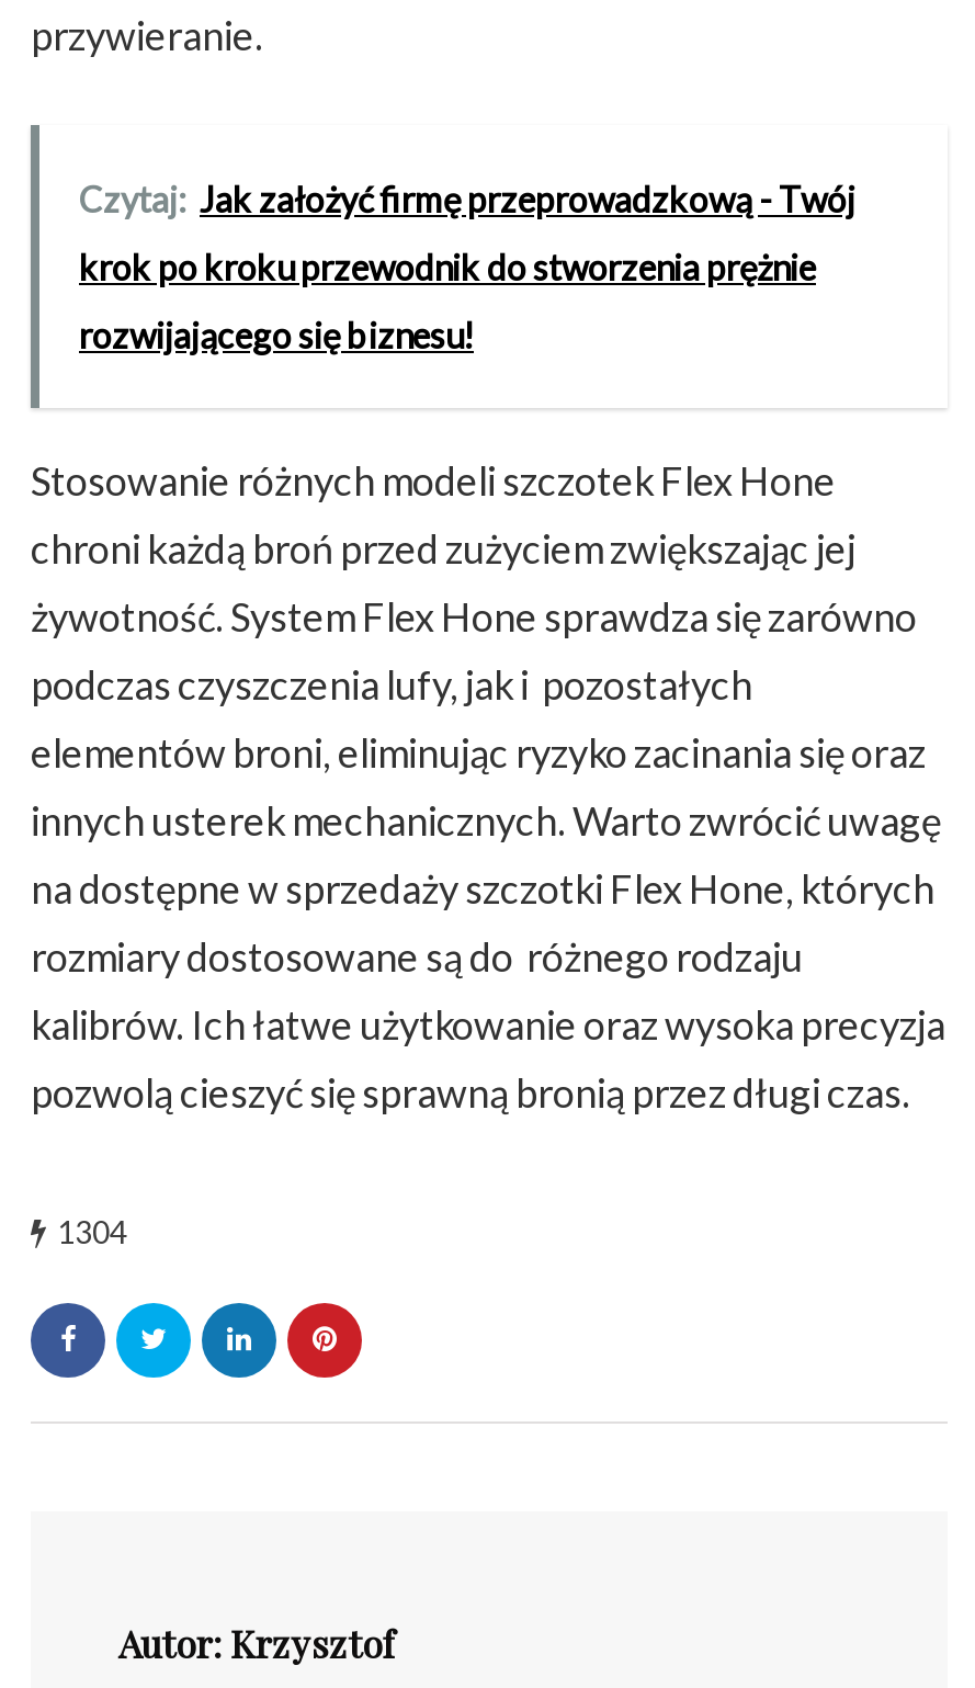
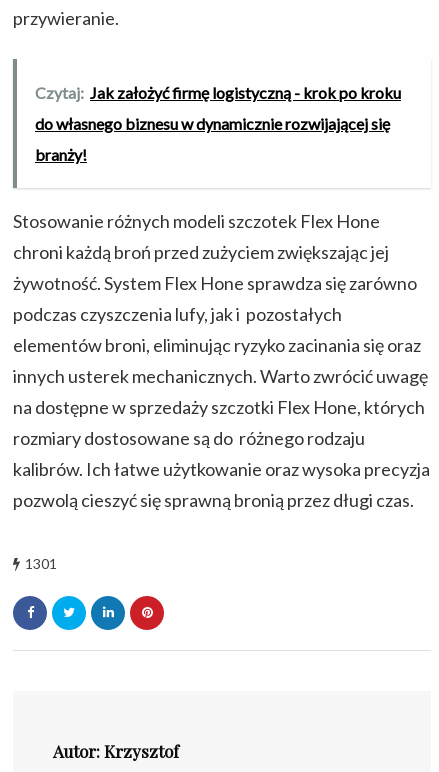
- Czytaj: Jak założyć firmę przeprowadzkową - Twój
+ Czytaj: Jak założyć firmę logistyczną - krok po kroku

- krok po kroku przewodnik do stworzenia prężnie
+ do własnego biznesu w dynamicznie rozwijającej się

- rozwijającego się biznesu!
+ branży!

- 1304
+ 1301
